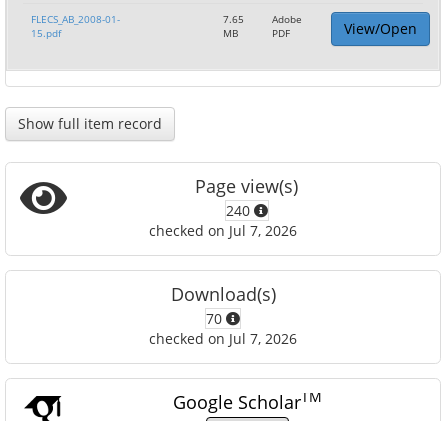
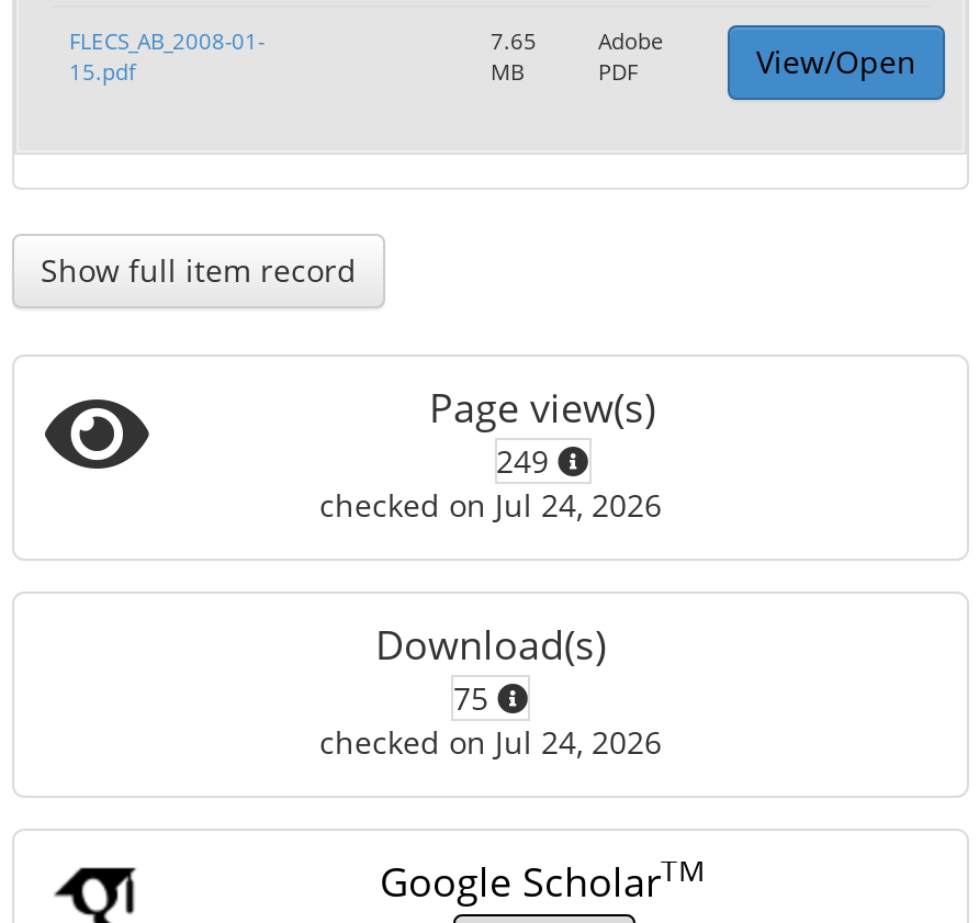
- 240
+ 249

- checked on Jul 7, 2026
+ checked on Jul 24, 2026

- 70
+ 75

- checked on Jul 7, 2026
+ checked on Jul 24, 2026
